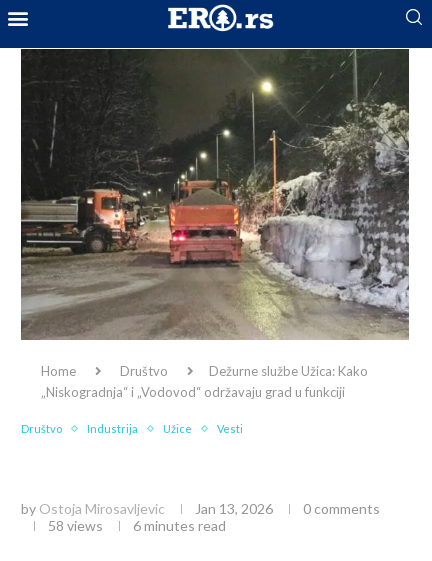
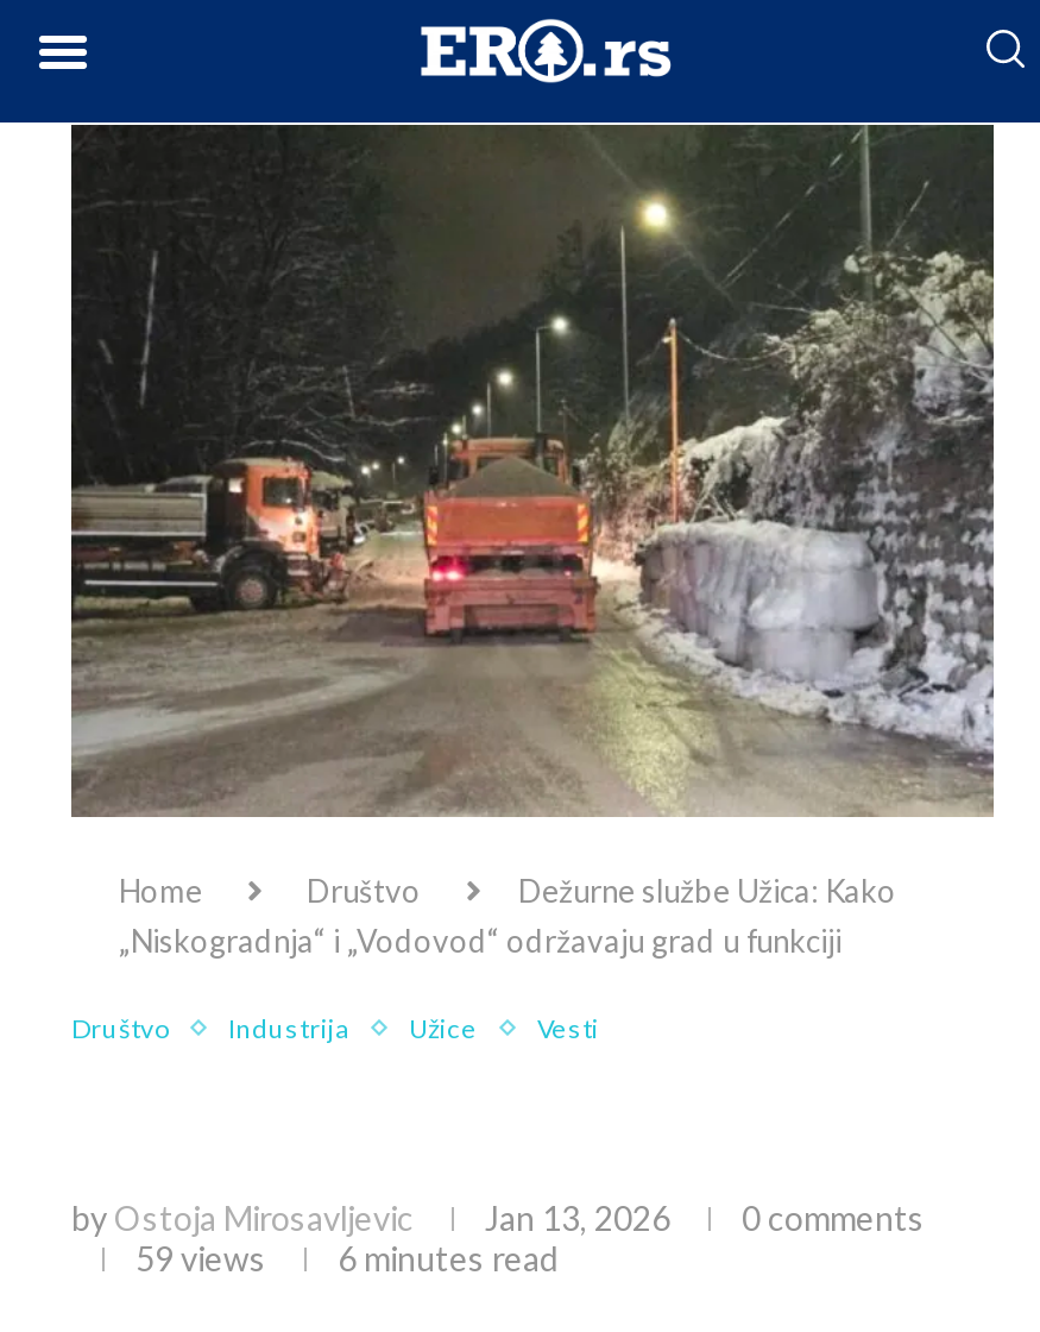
- 58 views 6 minutes read
+ 59 views 6 minutes read
